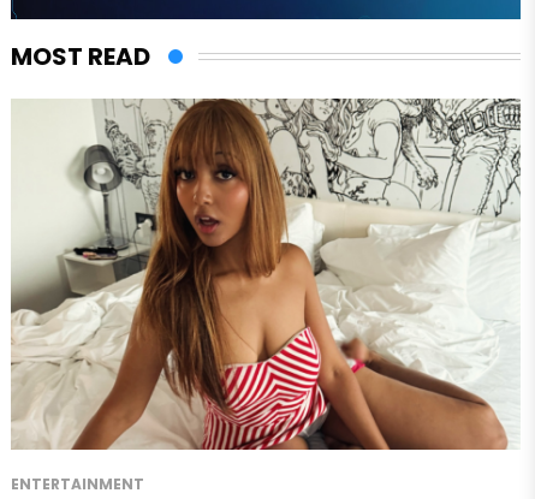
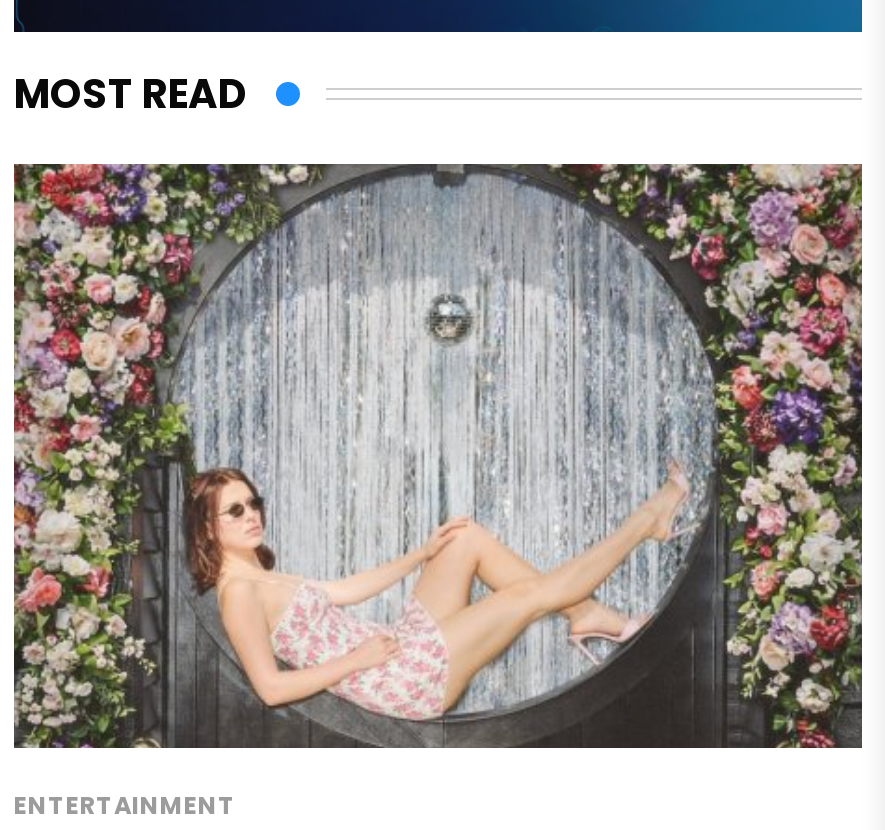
- [image]
+ [image]
